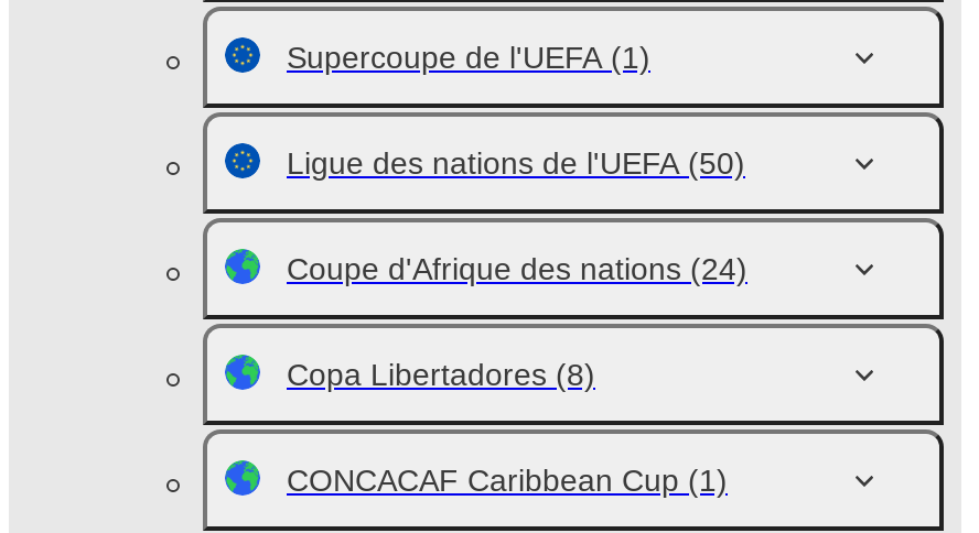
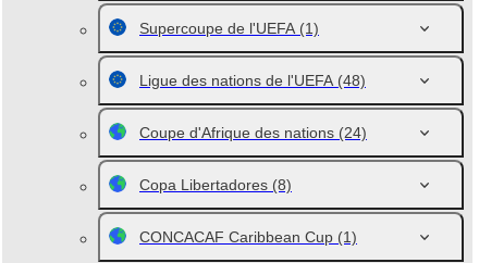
- Ligue des nations de l'UEFA (50)
+ Ligue des nations de l'UEFA (48)
